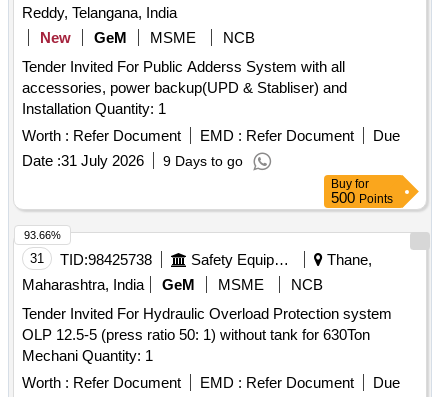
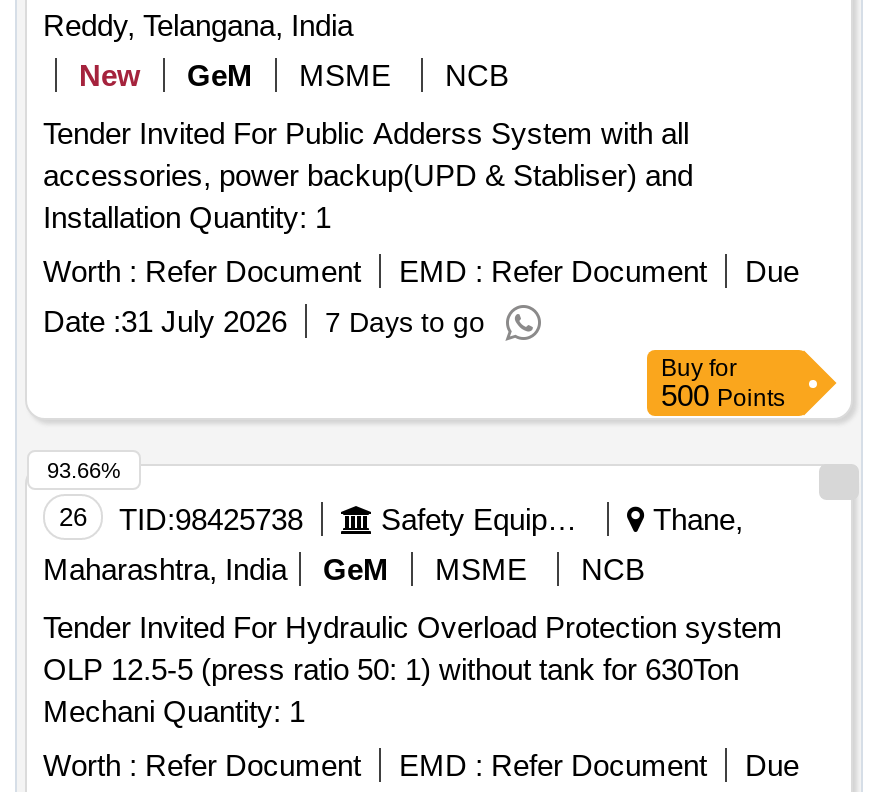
- Date : 31 July 2026 9 Days to go
+ Date : 31 July 2026 7 Days to go

- 31 TID:98425738
+ 26 TID:98425738
